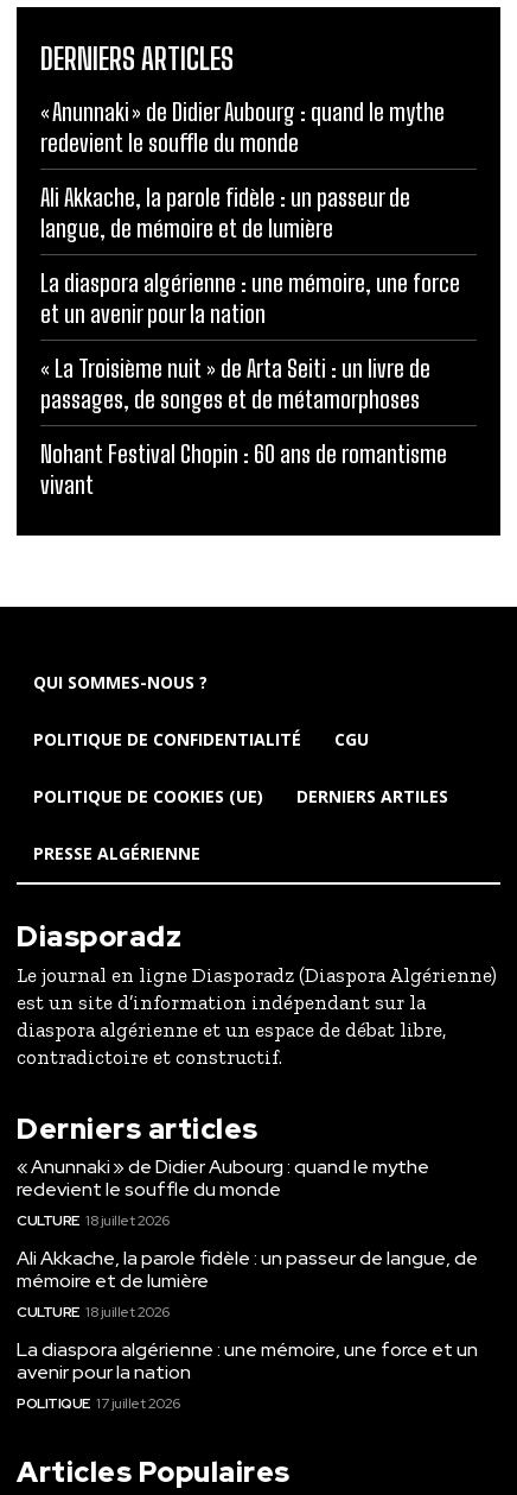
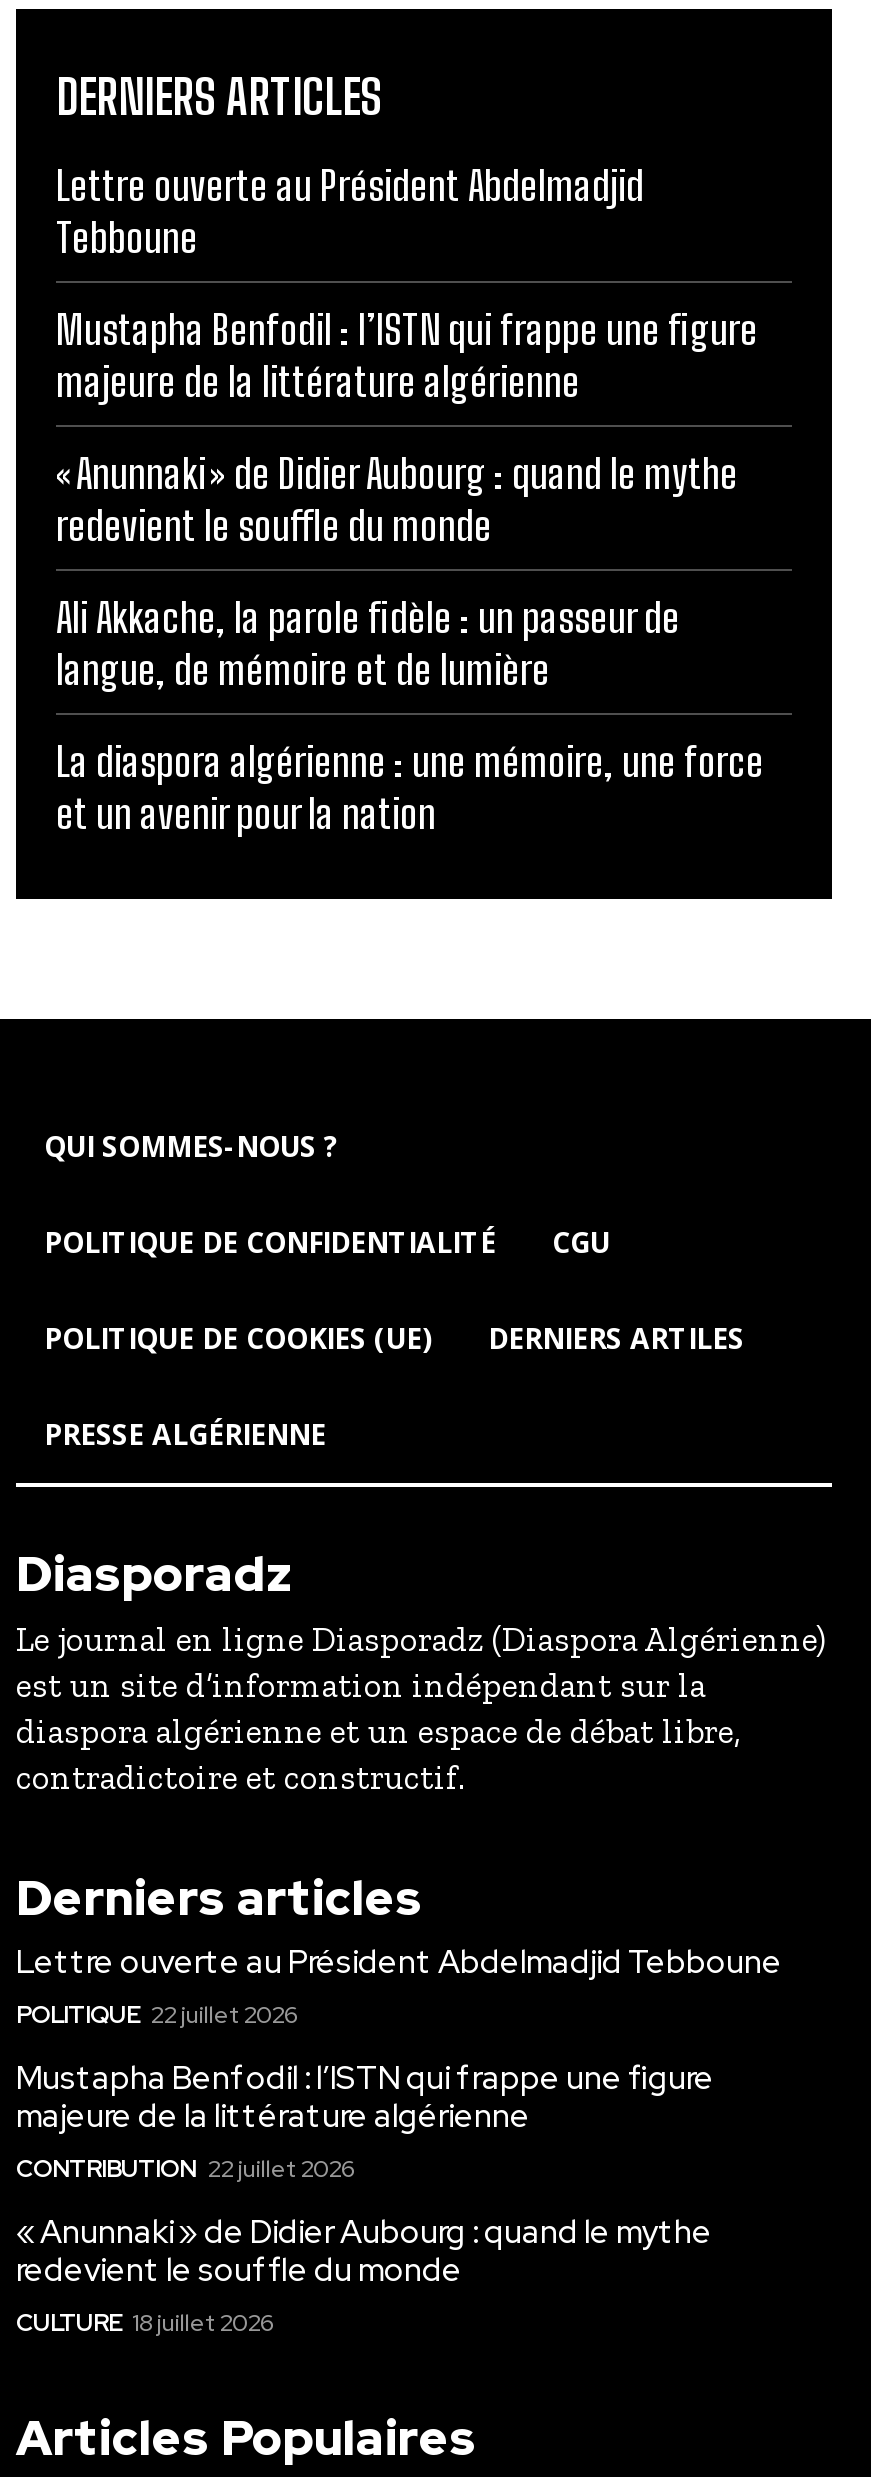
+ Lettre ouverte au Président Abdelmadjid
+ Tebboune
+ Mustapha Benfodil : l’ISTN qui frappe une figure
+ majeure de la littérature algérienne

moved down: « Anunnaki » de Didier Aubourg : quand le mythe | redevient le souffle du monde | Ali Akkache, la parole fidèle : un passeur de | langue, de mémoire et de lumière | La diaspora algérienne : une mémoire, une force | et un avenir pour la nation

- « La Troisième nuit » de Arta Seiti : un livre de
- passages, de songes et de métamorphoses
- Nohant Festival Chopin : 60 ans de romantisme
- vivant

+ Lettre ouverte au Président Abdelmadjid Tebboune
+ POLITIQUE 22 juillet 2026
+ Mustapha Benfodil : l’ISTN qui frappe une figure
+ majeure de la littérature algérienne
+ CONTRIBUTION 22 juillet 2026

moved down: « Anunnaki » de Didier Aubourg : quand le mythe | redevient le souffle du monde | CULTURE 18 juillet 2026

- Ali Akkache, la parole fidèle : un passeur de langue, de
- mémoire et de lumière
- CULTURE 18 juillet 2026
- La diaspora algérienne : une mémoire, une force et un
- avenir pour la nation
- POLITIQUE 17 juillet 2026
